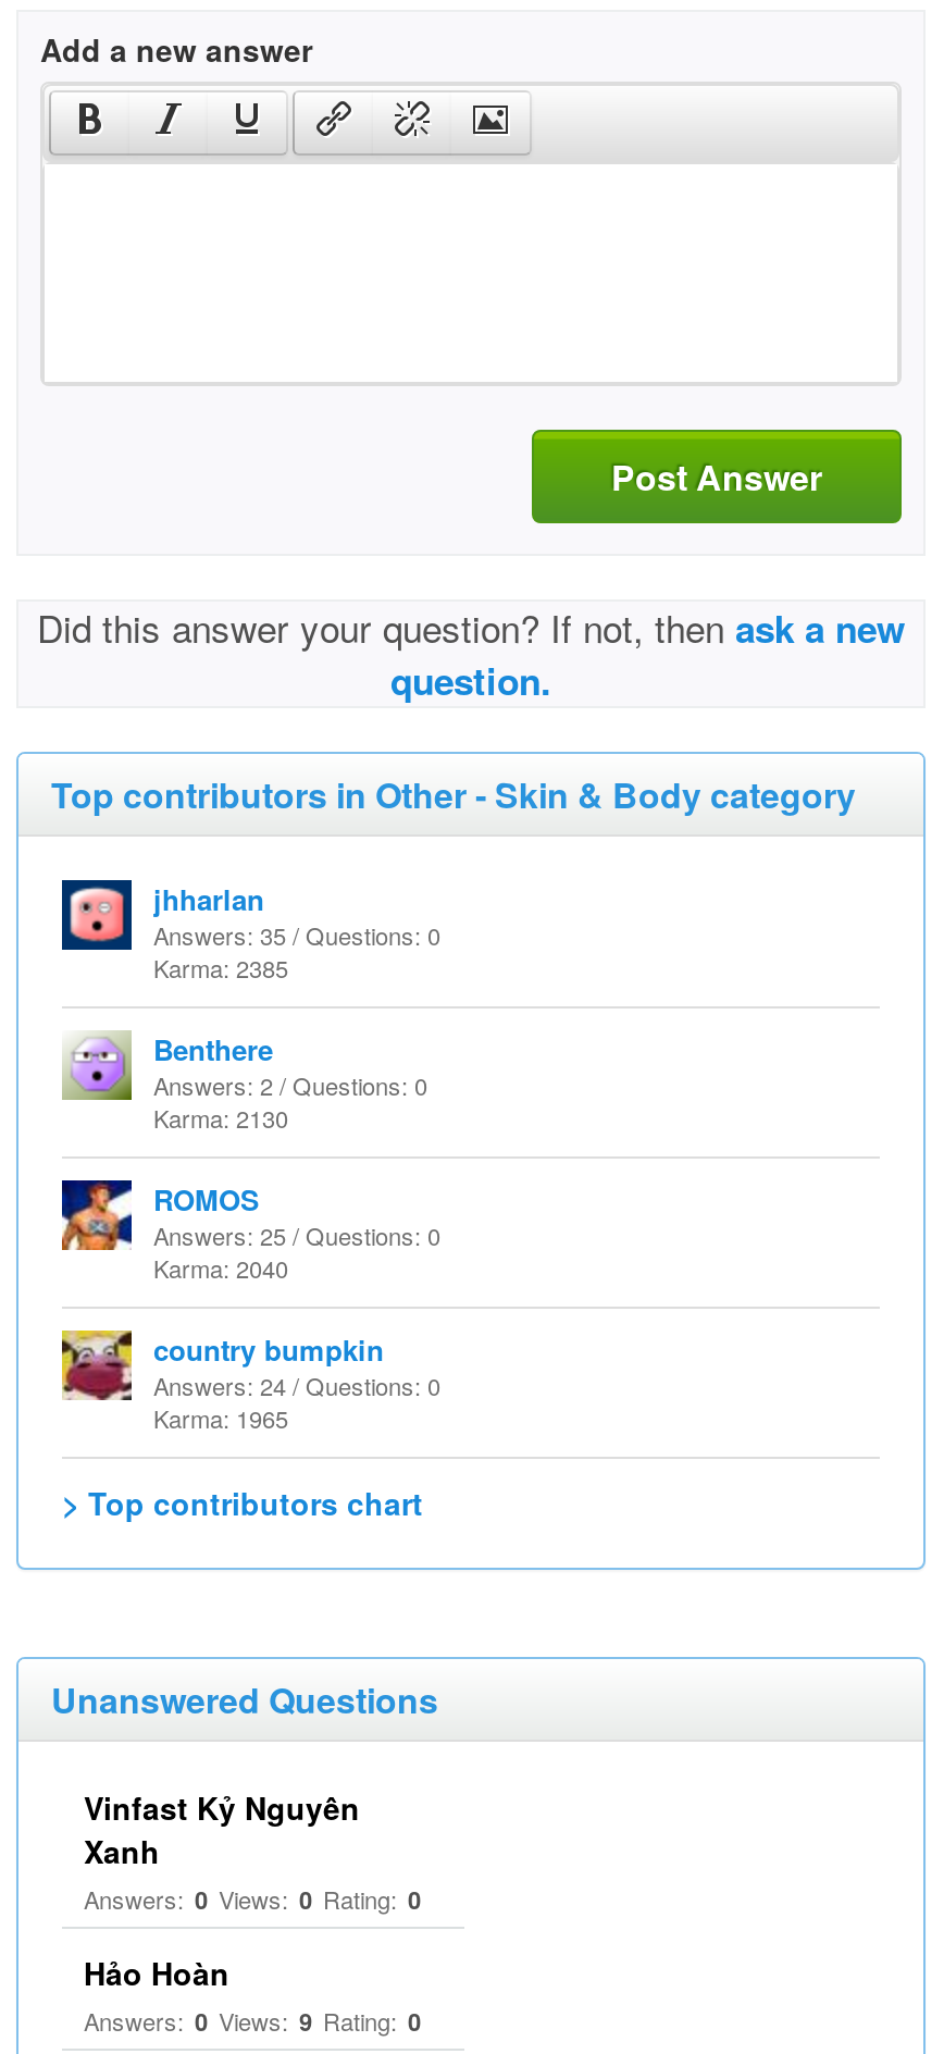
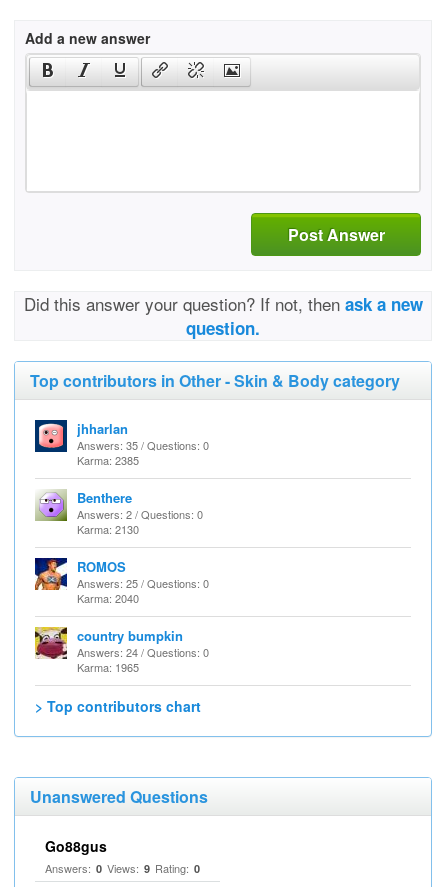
- Vinfast Kỷ Nguyên
- Xanh
- Answers: 0 Views: 0 Rating: 0
- Hảo Hoàn
+ Go88gus
